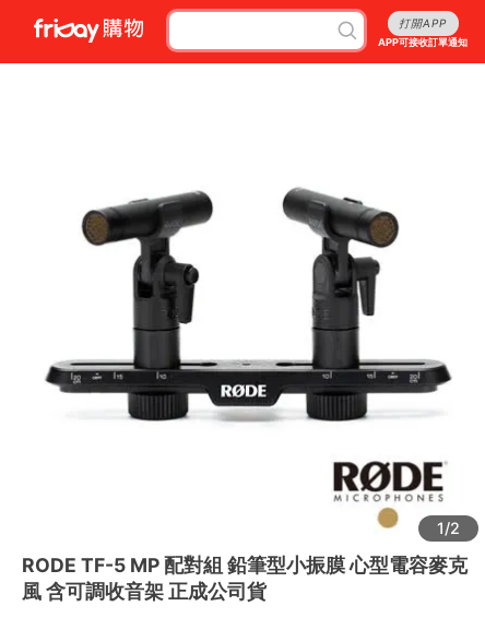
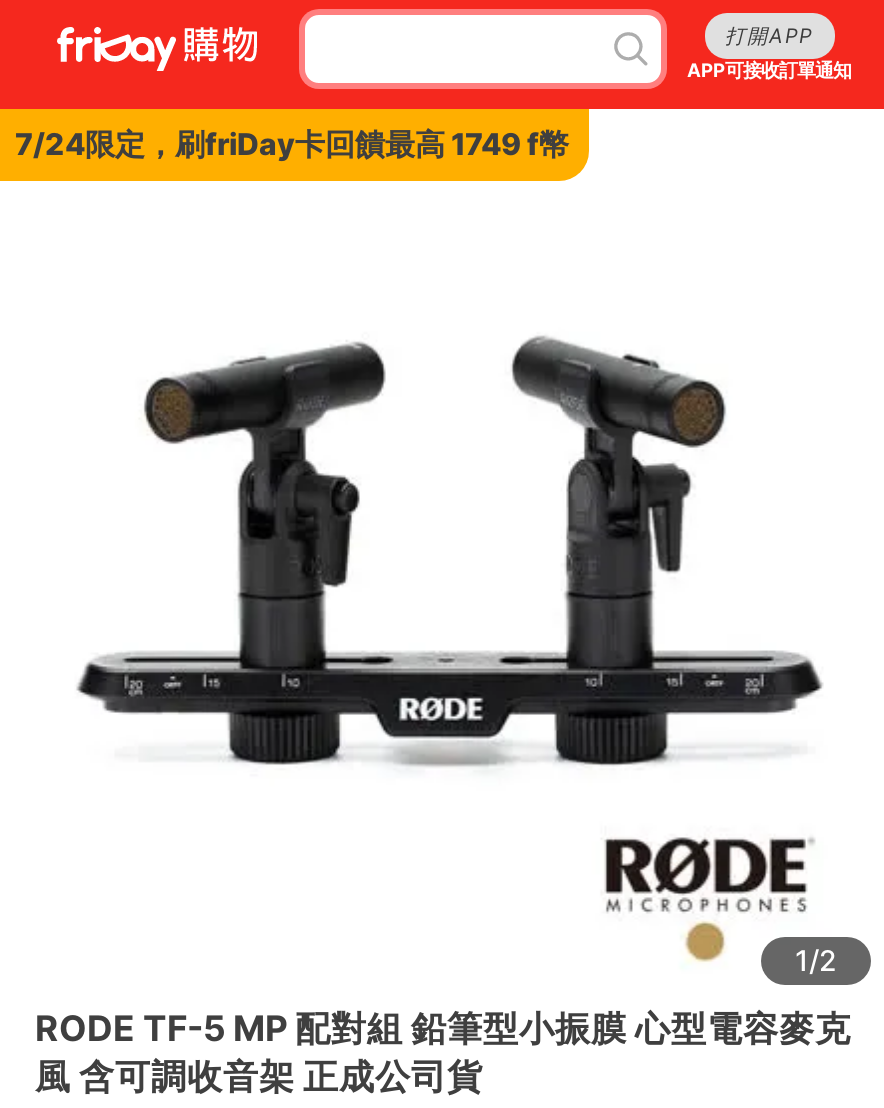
+ 7/24限定，刷friDay卡回饋最高 1749 f幣
